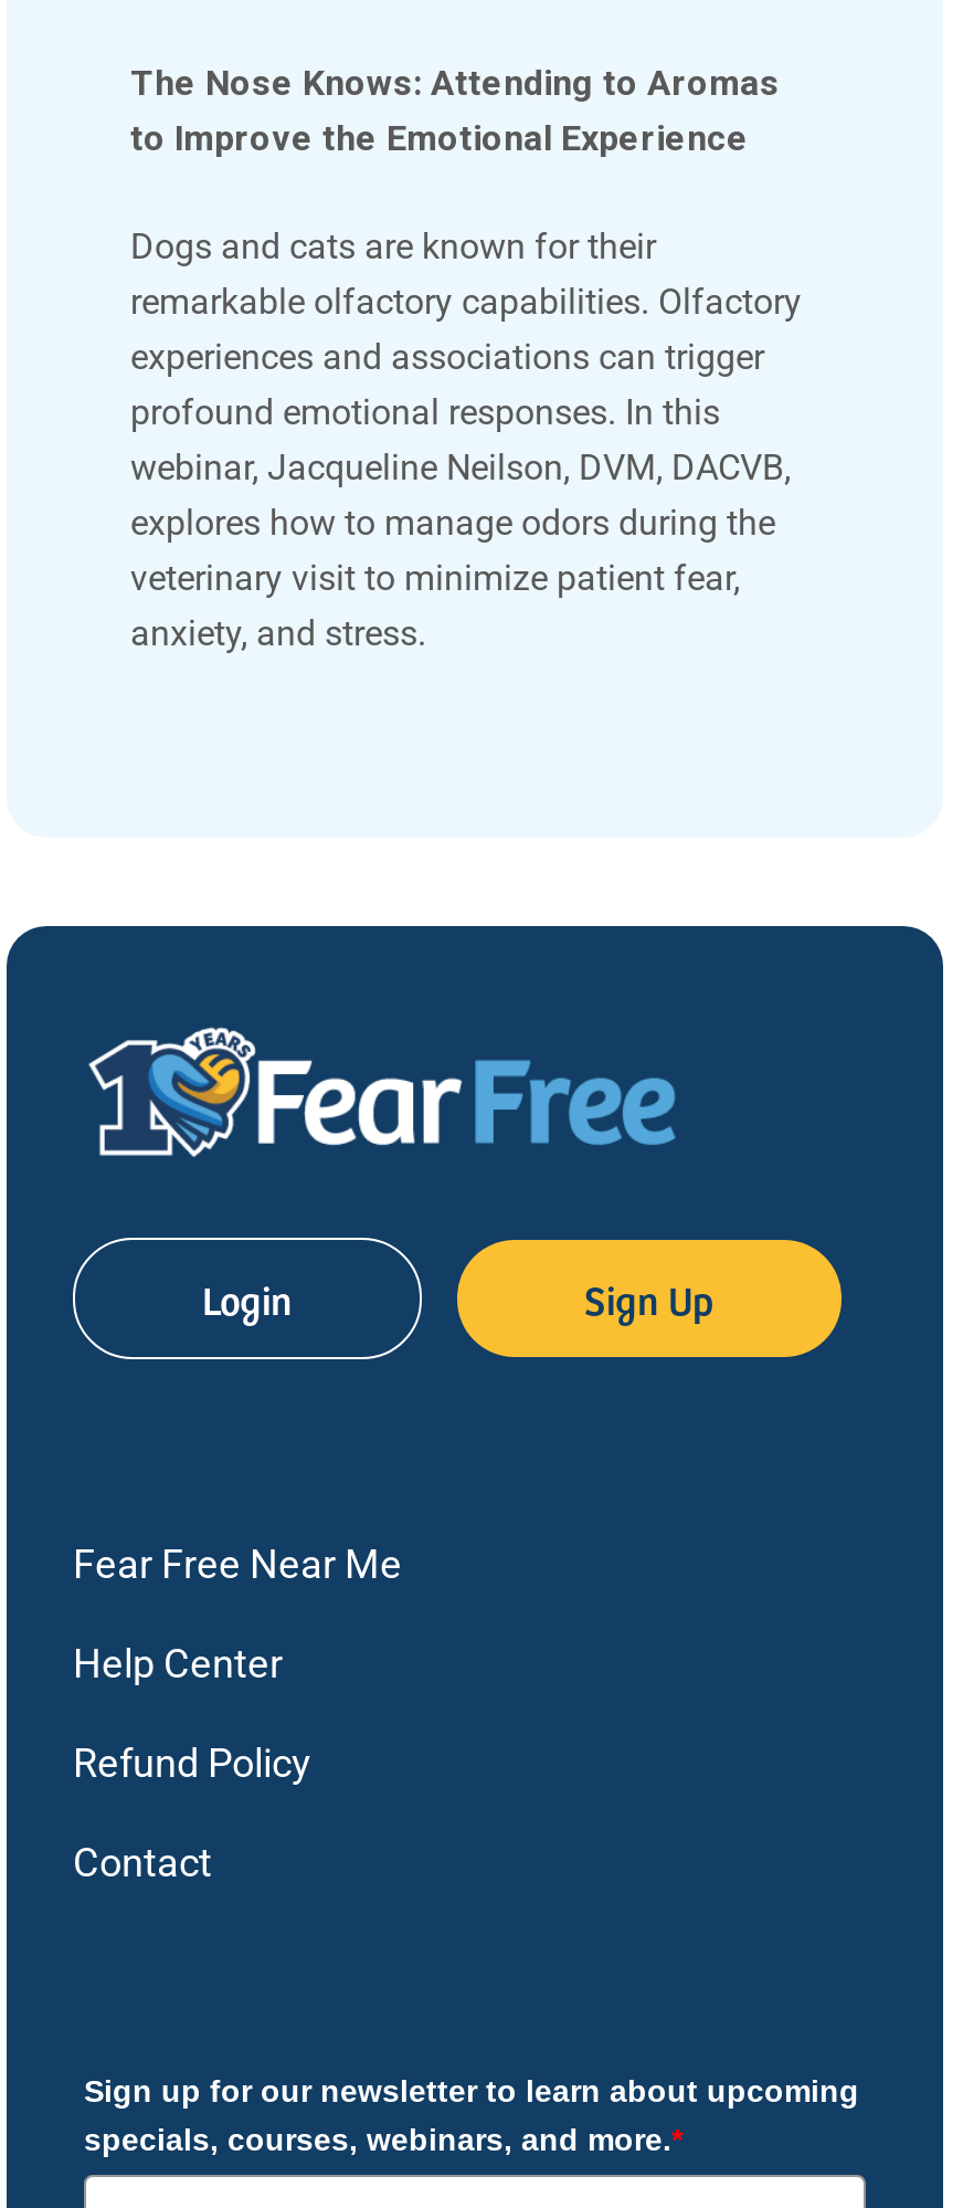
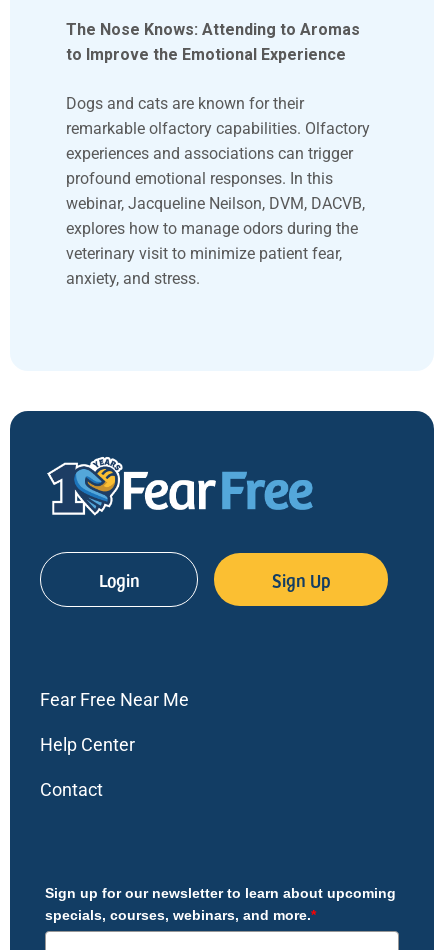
- Refund Policy
